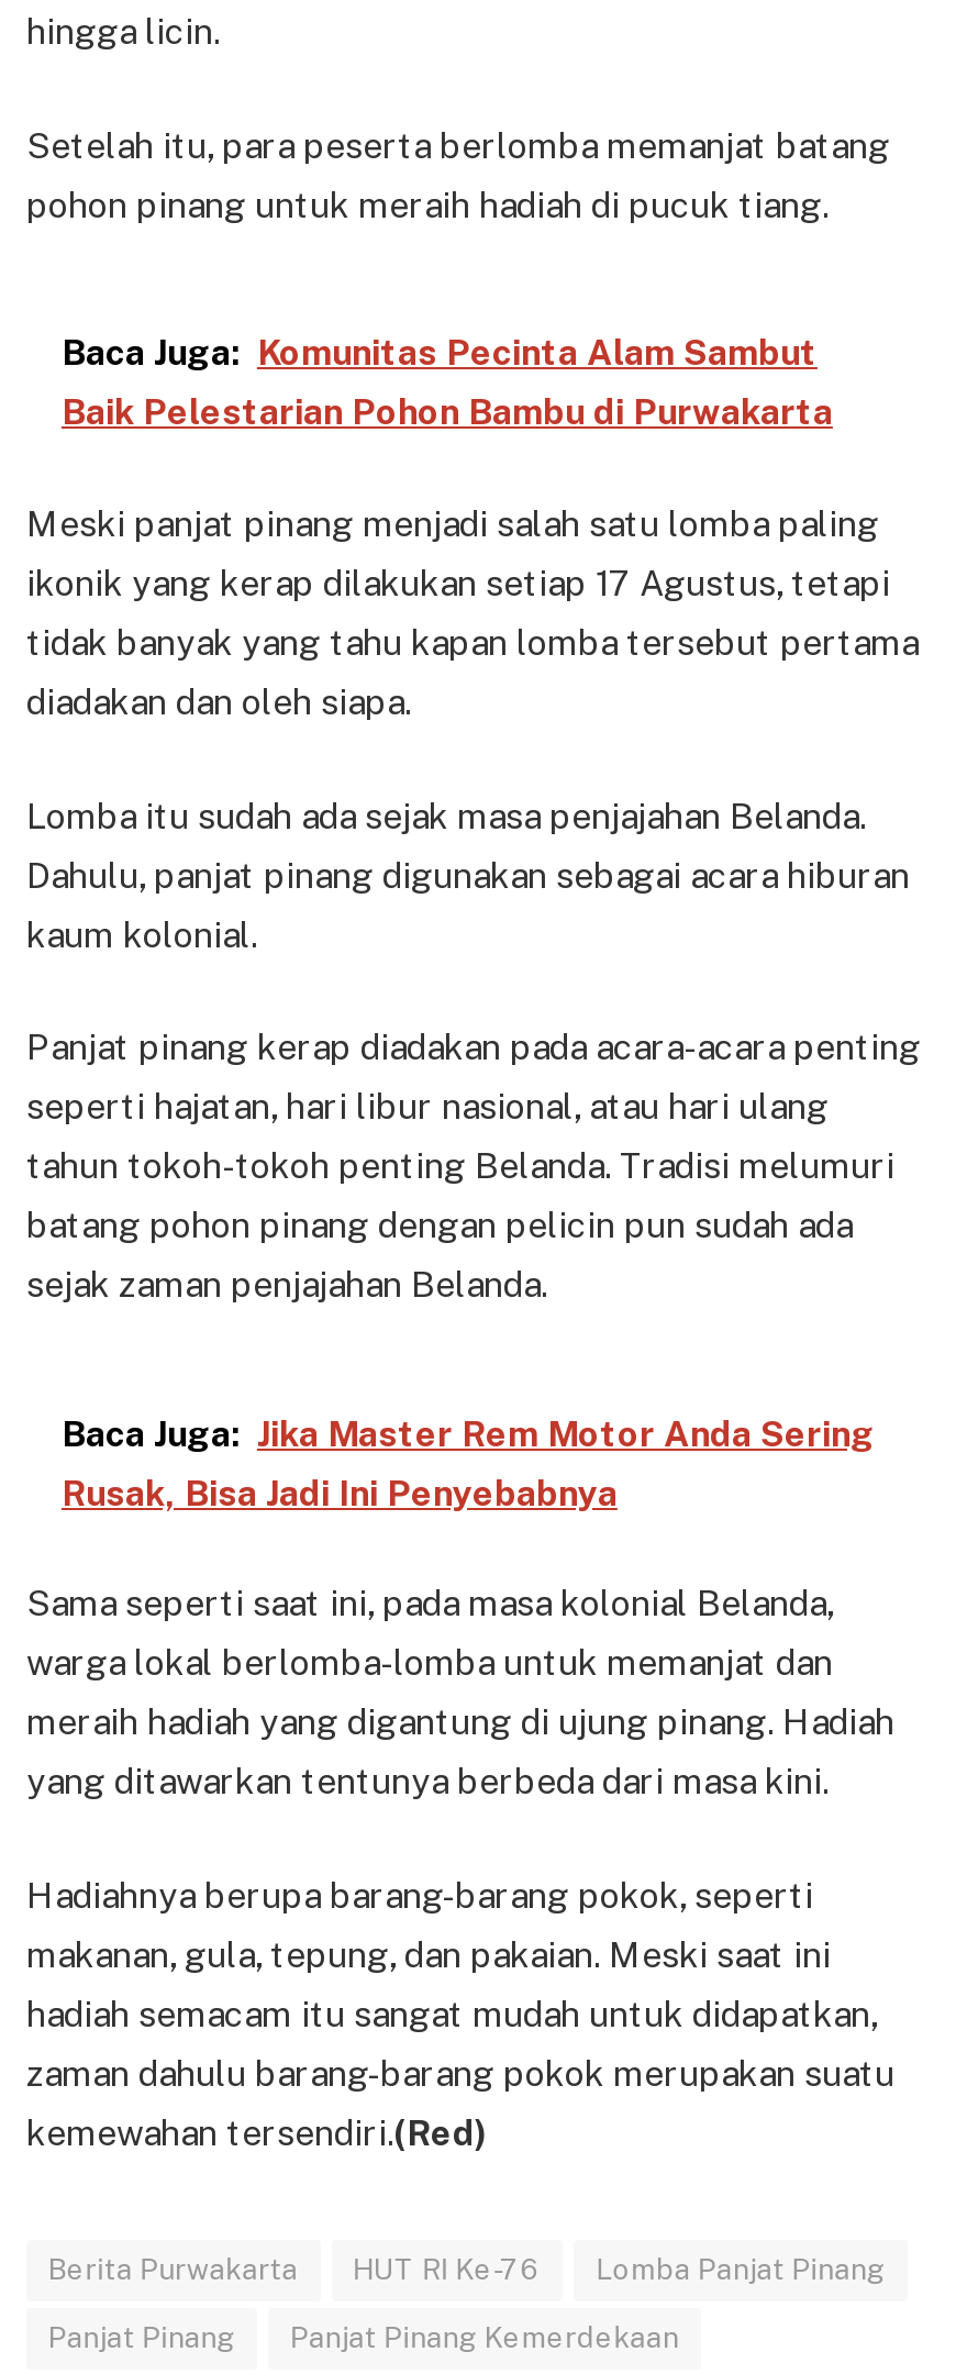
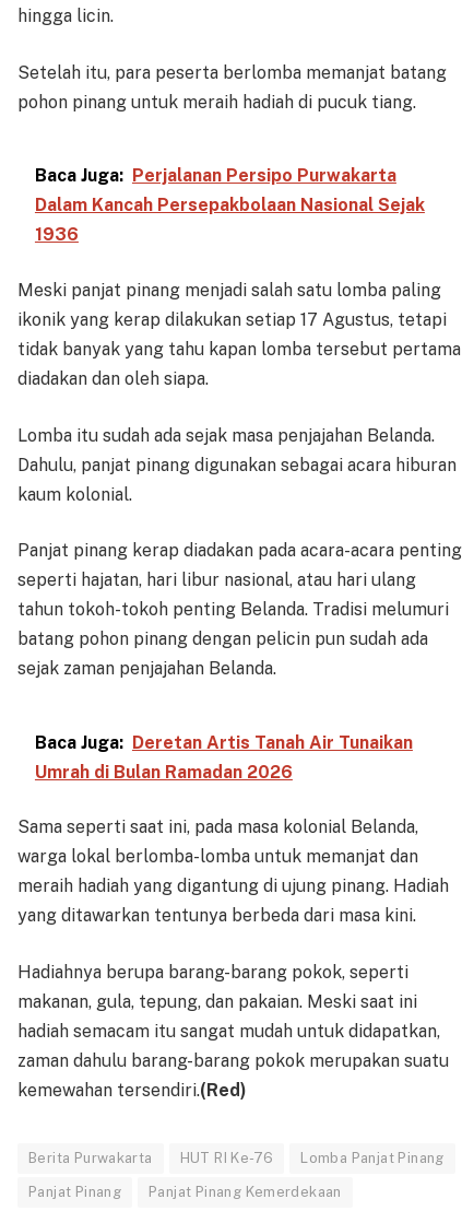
- Baca Juga: Komunitas Pecinta Alam Sambut
- Baik Pelestarian Pohon Bambu di Purwakarta
+ Baca Juga: Perjalanan Persipo Purwakarta
+ Dalam Kancah Persepakbolaan Nasional Sejak
+ 1936

- Baca Juga: Jika Master Rem Motor Anda Sering
- Rusak, Bisa Jadi Ini Penyebabnya
+ Baca Juga: Deretan Artis Tanah Air Tunaikan
+ Umrah di Bulan Ramadan 2026
